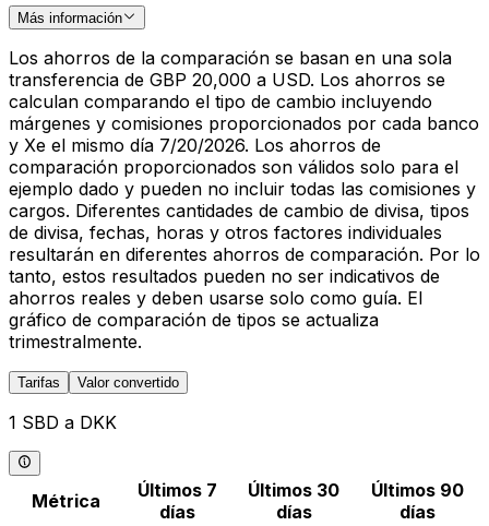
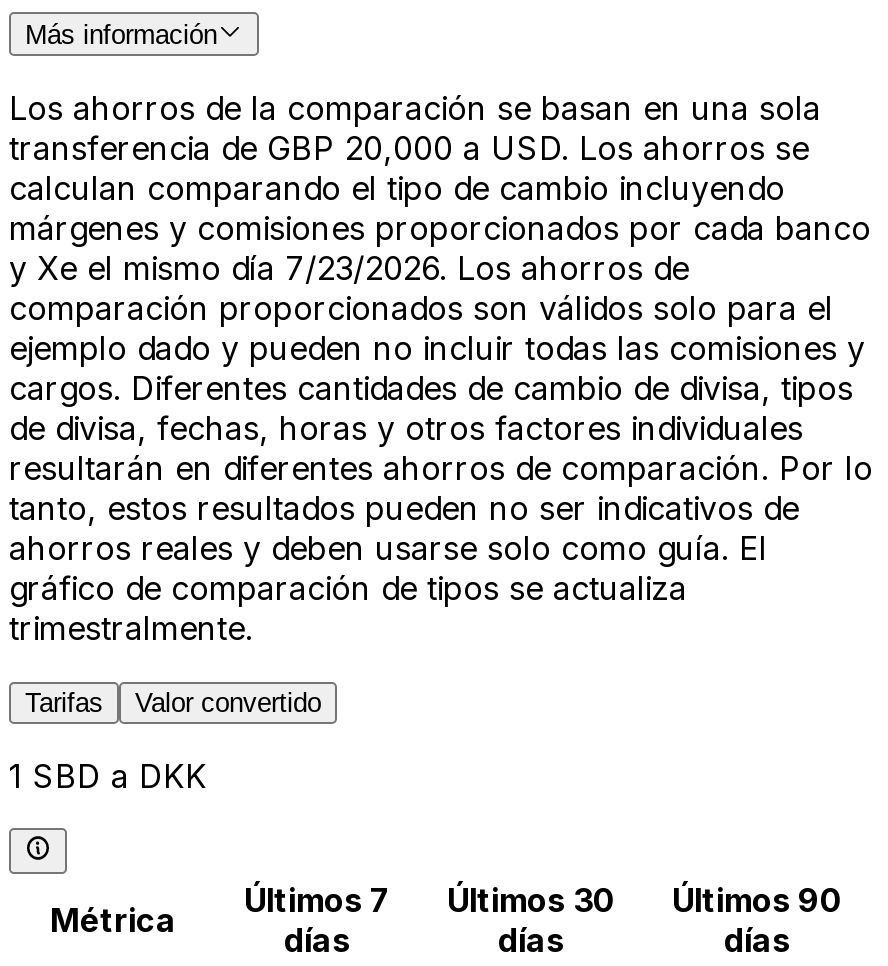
- y Xe el mismo día 7/20/2026. Los ahorros de
+ y Xe el mismo día 7/23/2026. Los ahorros de
